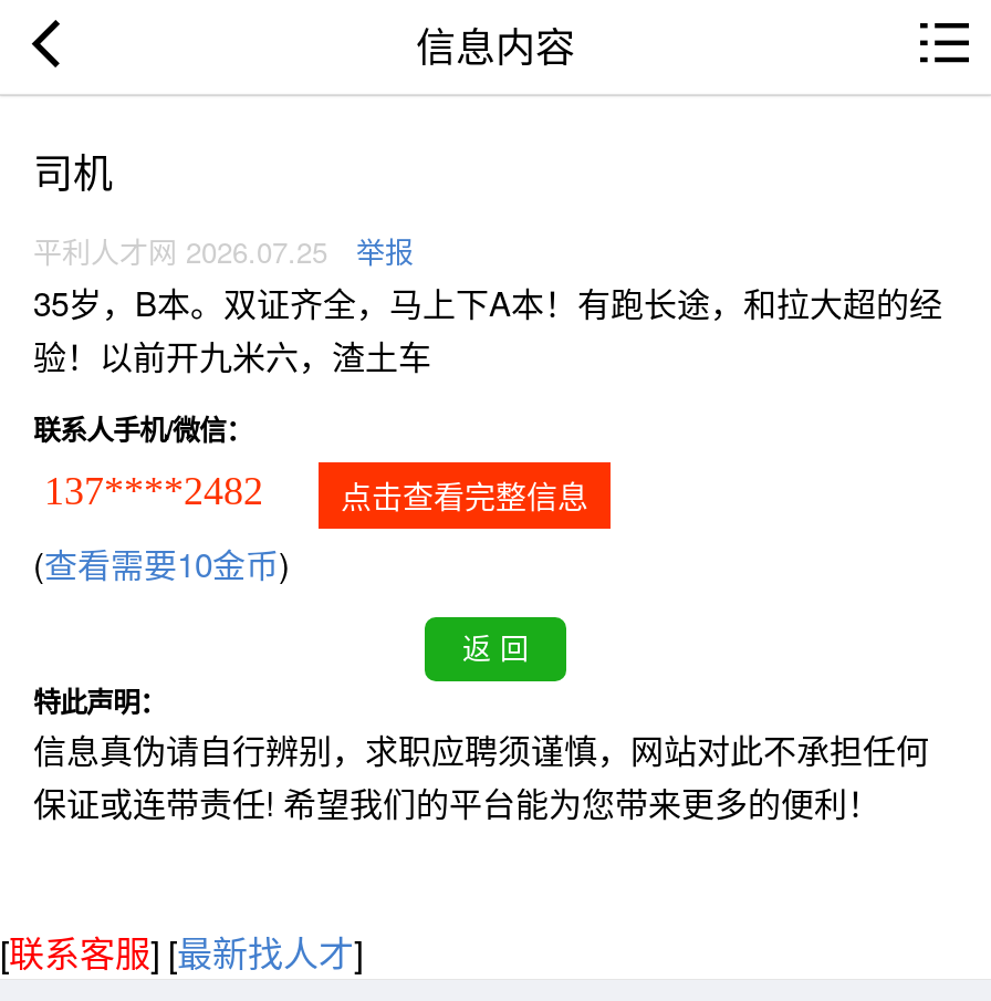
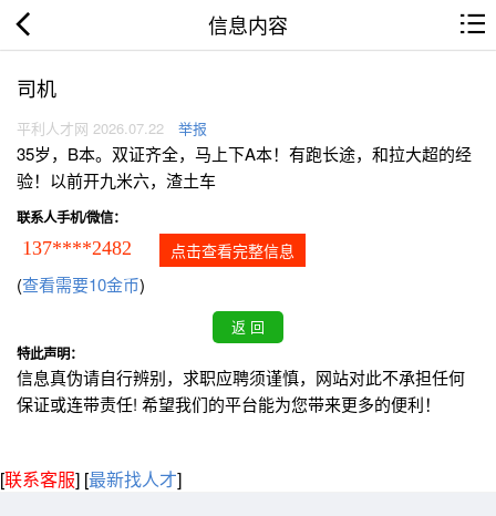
- 平利人才网 2026.07.25 举报
+ 平利人才网 2026.07.22 举报
